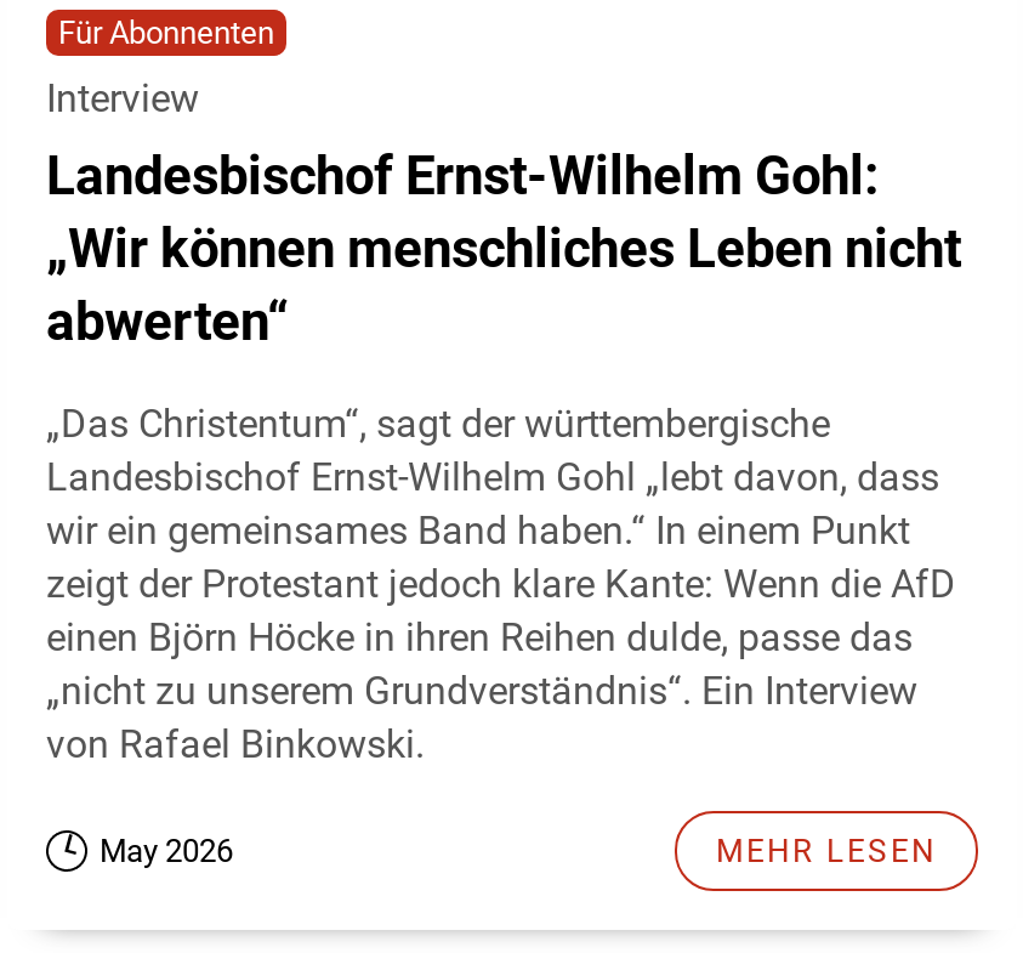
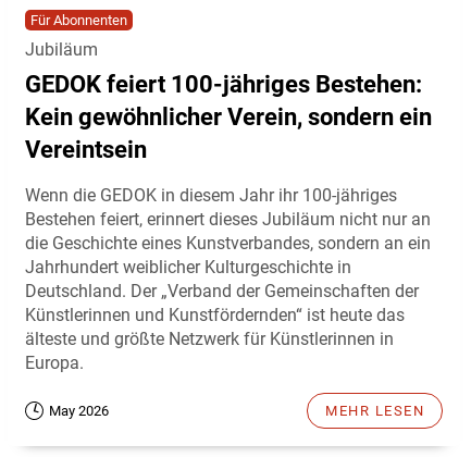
- Interview
- Landesbischof Ernst-Wilhelm Gohl:
- „Wir können menschliches Leben nicht
- abwerten“
+ Jubiläum
+ GEDOK feiert 100-jähriges Bestehen:
+ Kein gewöhnlicher Verein, sondern ein
+ Vereintsein

- „Das Christentum“, sagt der württembergische
- Landesbischof Ernst-Wilhelm Gohl „lebt davon, dass
- wir ein gemeinsames Band haben.“ In einem Punkt
- zeigt der Protestant jedoch klare Kante: Wenn die AfD
- einen Björn Höcke in ihren Reihen dulde, passe das
- „nicht zu unserem Grundverständnis“. Ein Interview
- von Rafael Binkowski.
+ Wenn die GEDOK in diesem Jahr ihr 100-jähriges
+ Bestehen feiert, erinnert dieses Jubiläum nicht nur an
+ die Geschichte eines Kunstverbandes, sondern an ein
+ Jahrhundert weiblicher Kulturgeschichte in
+ Deutschland. Der „Verband der Gemeinschaften der
+ Künstlerinnen und Kunstfördernden“ ist heute das
+ älteste und größte Netzwerk für Künstlerinnen in
+ Europa.
